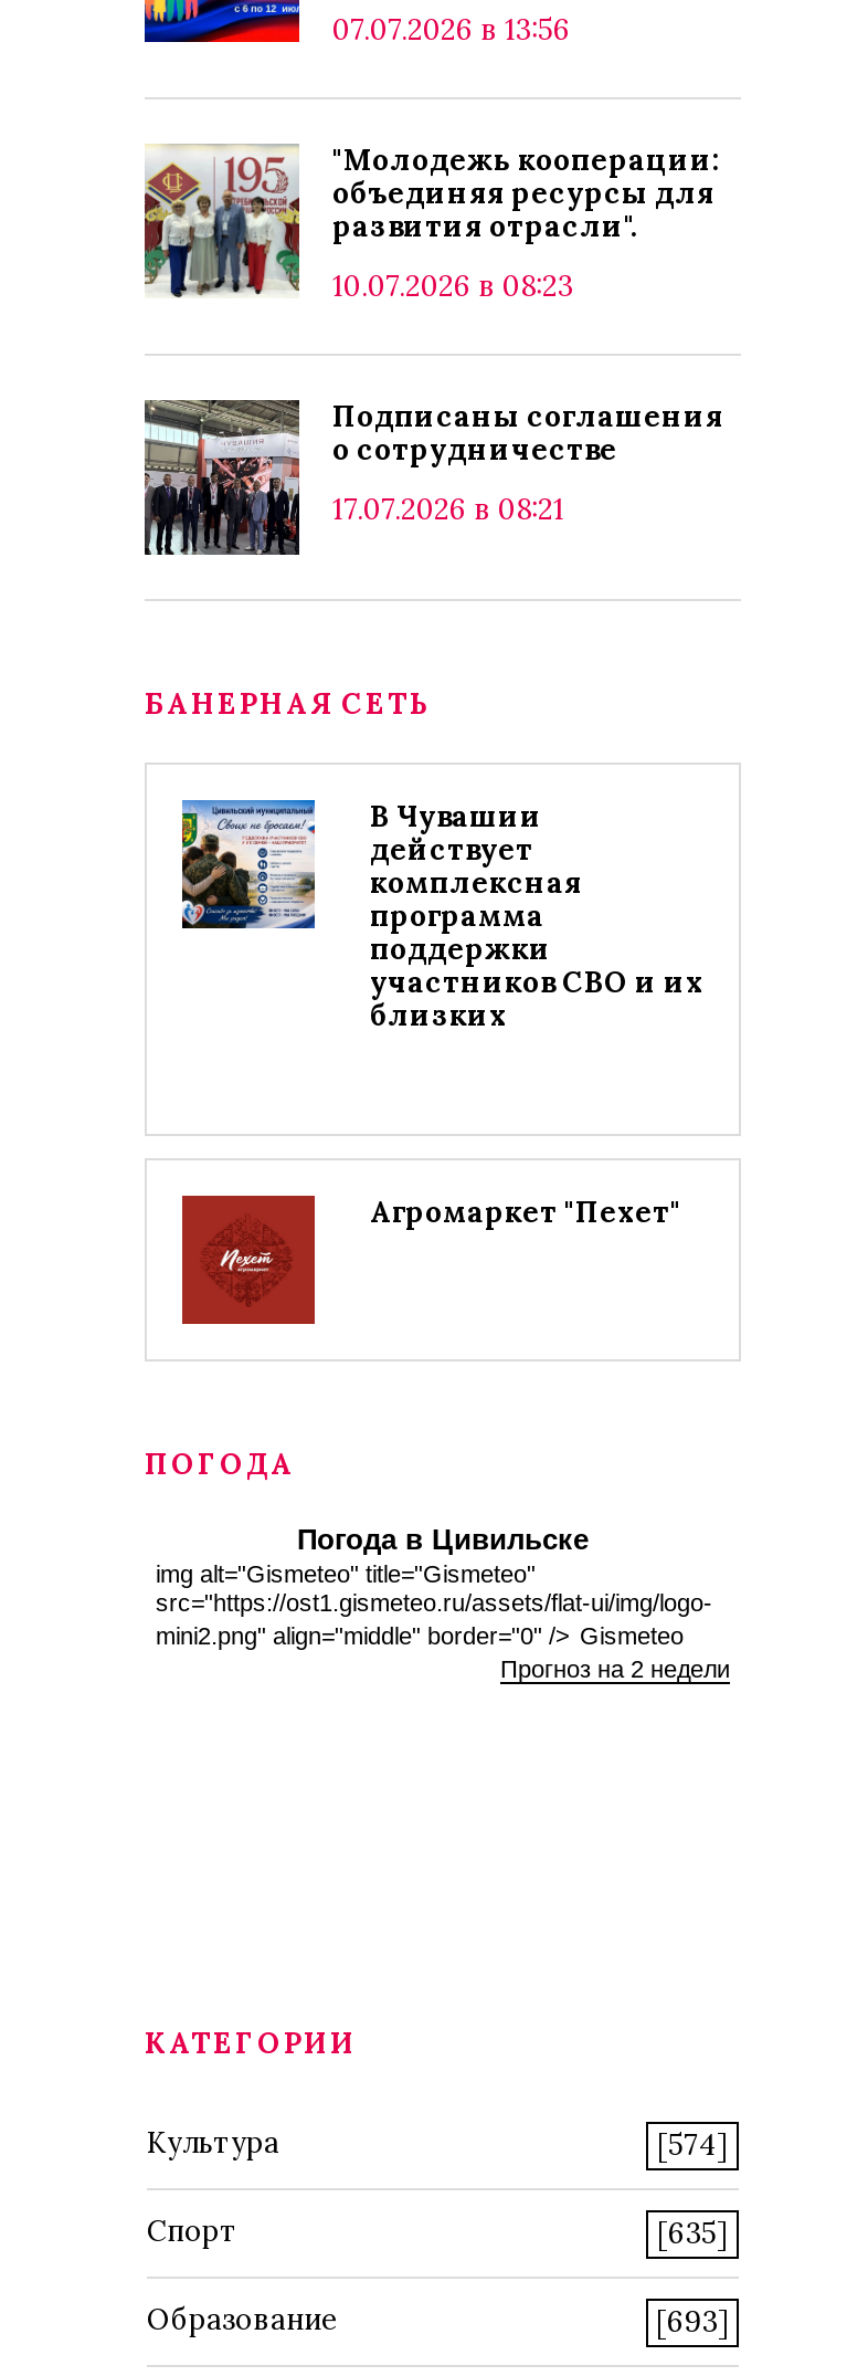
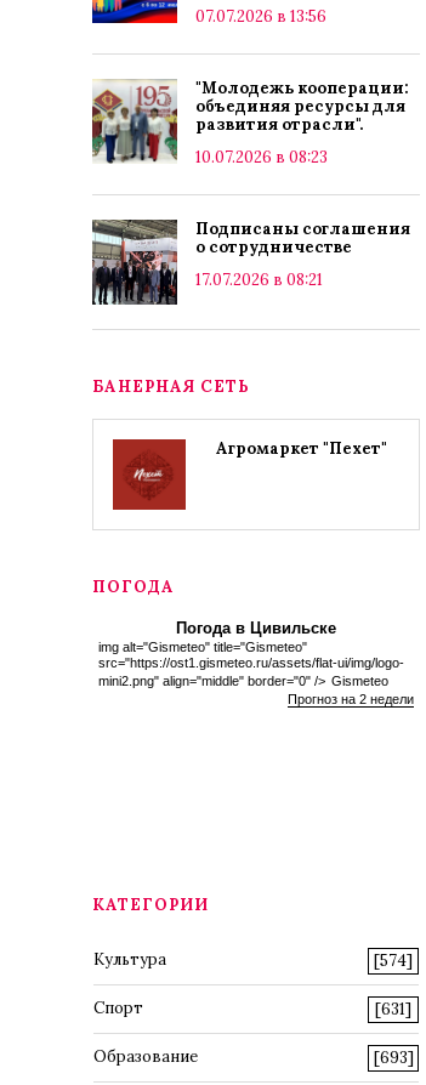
- [image]
- В Чувашии
- действует
- комплексная
- программа
- поддержки
- участников СВО и их
- близких

- [635]
+ [631]
